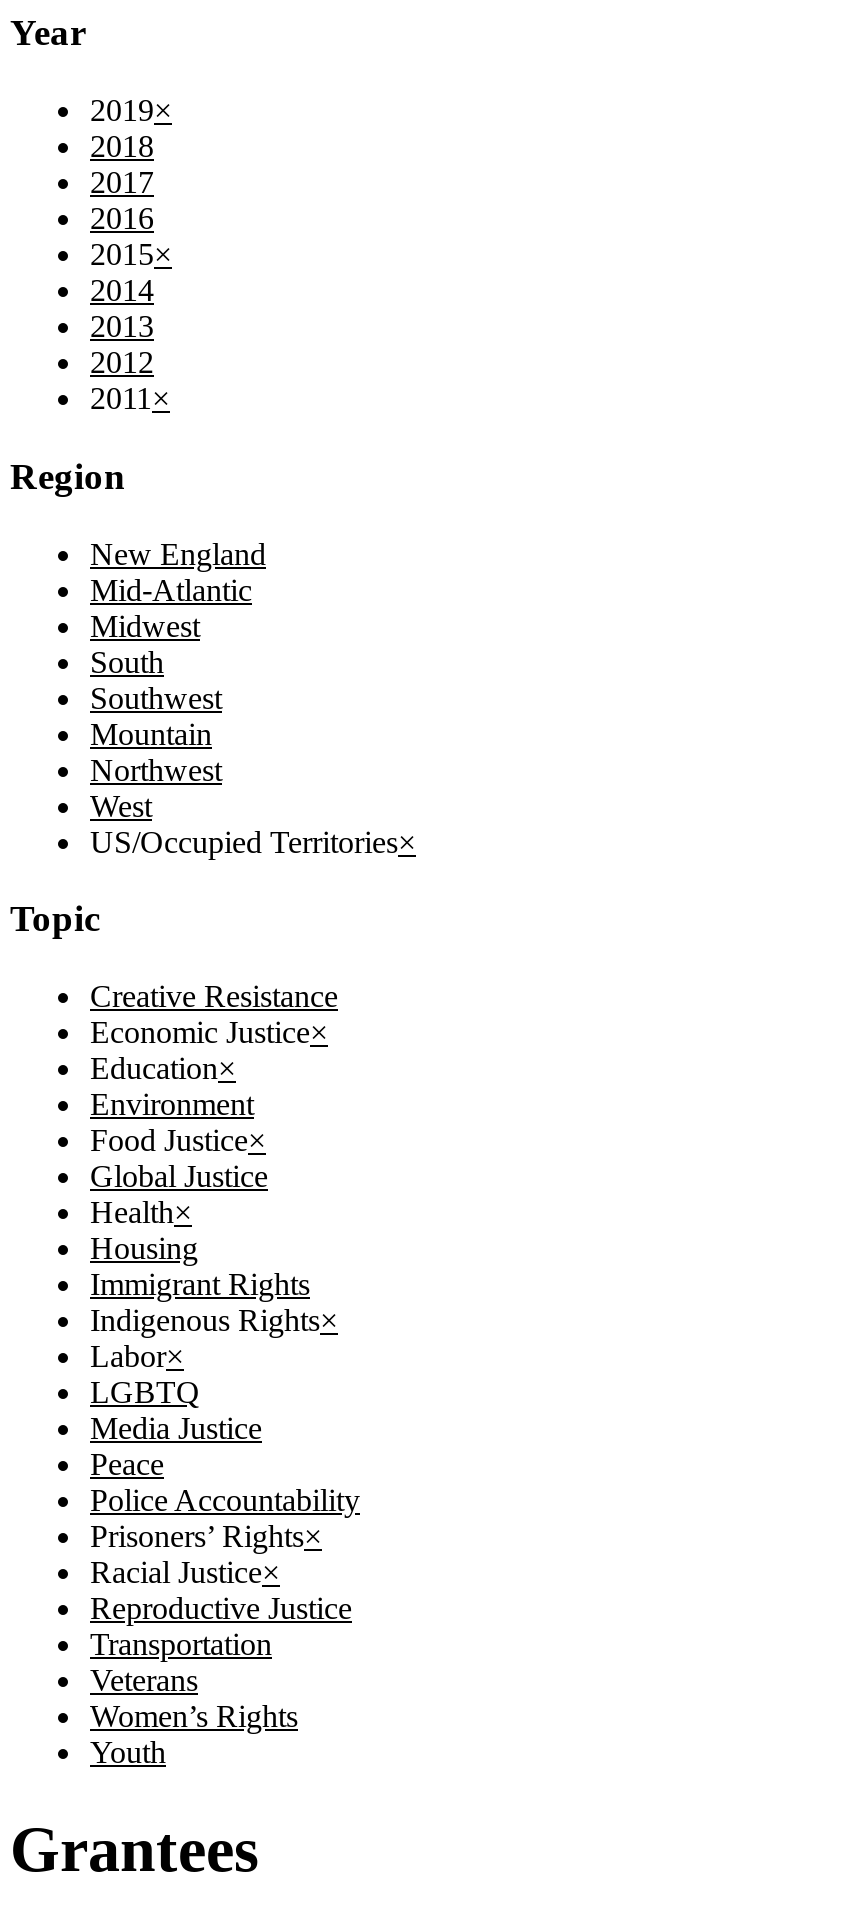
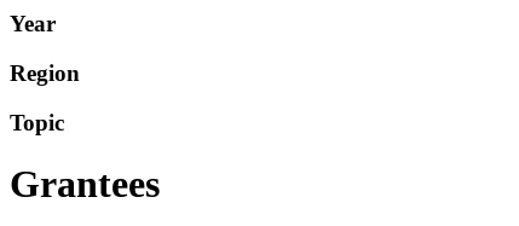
- 2019×
- 2018
- 2017
- 2016
- 2015×
- 2014
- 2013
- 2012
- 2011 ×

- New England
- Mid-Atlantic
- Midwest
- South
- Southwest
- Mountain
- Northwest
- West
- US/Occupied Territories×

- Creative Resistance
- Economic Justice×
- Education×
- Environment
- Food Justice×
- Global Justice
- Health×
- Housing
- Immigrant Rights
- Indigenous Rights×
- Labor×
- LGBTQ
- Media Justice
- Peace
- Police Accountability
- Prisoners’ Rights×
- Racial Justice×
- Reproductive Justice
- Transportation
- Veterans
- Women’s Rights
- Youth
